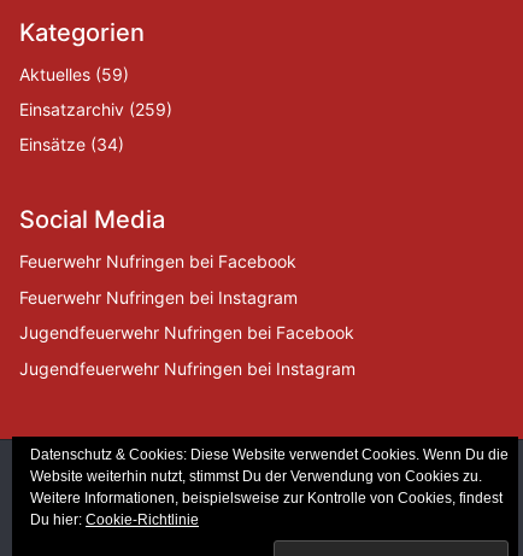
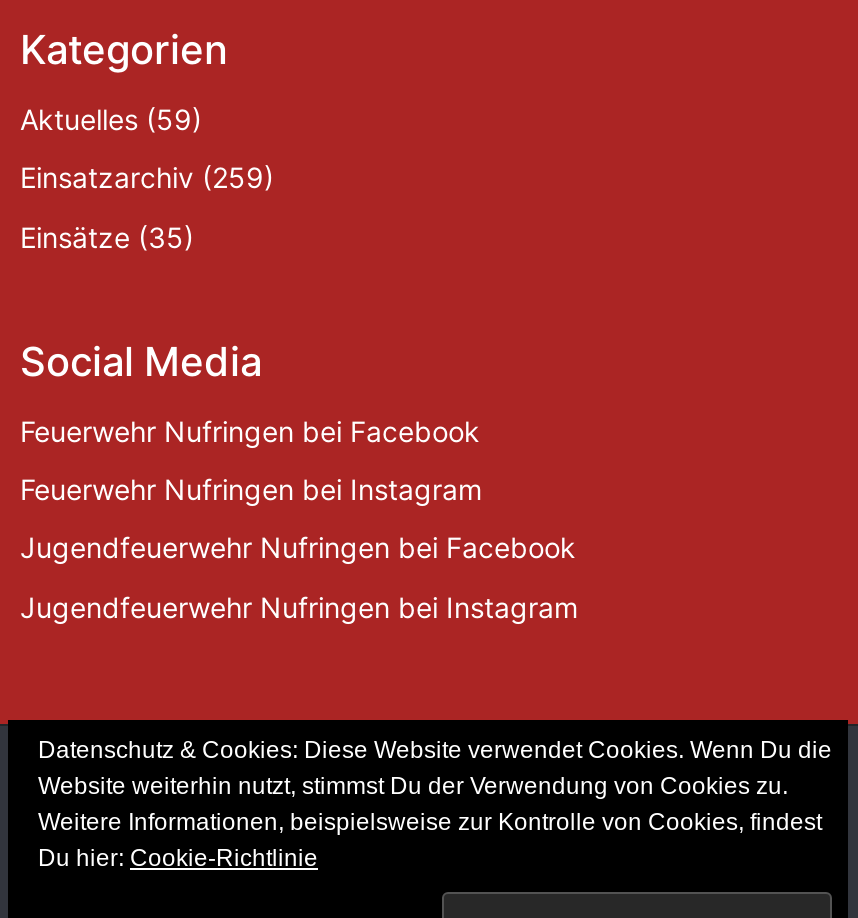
- Einsätze (34)
+ Einsätze (35)
